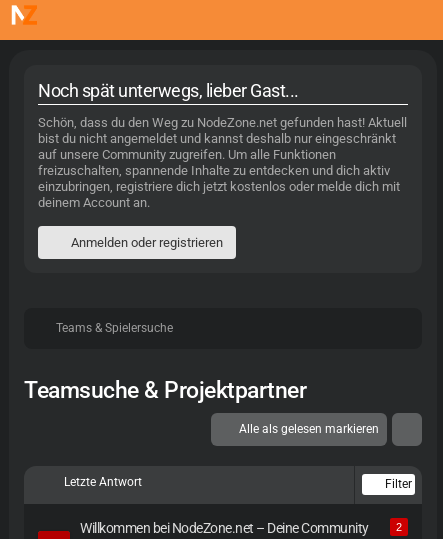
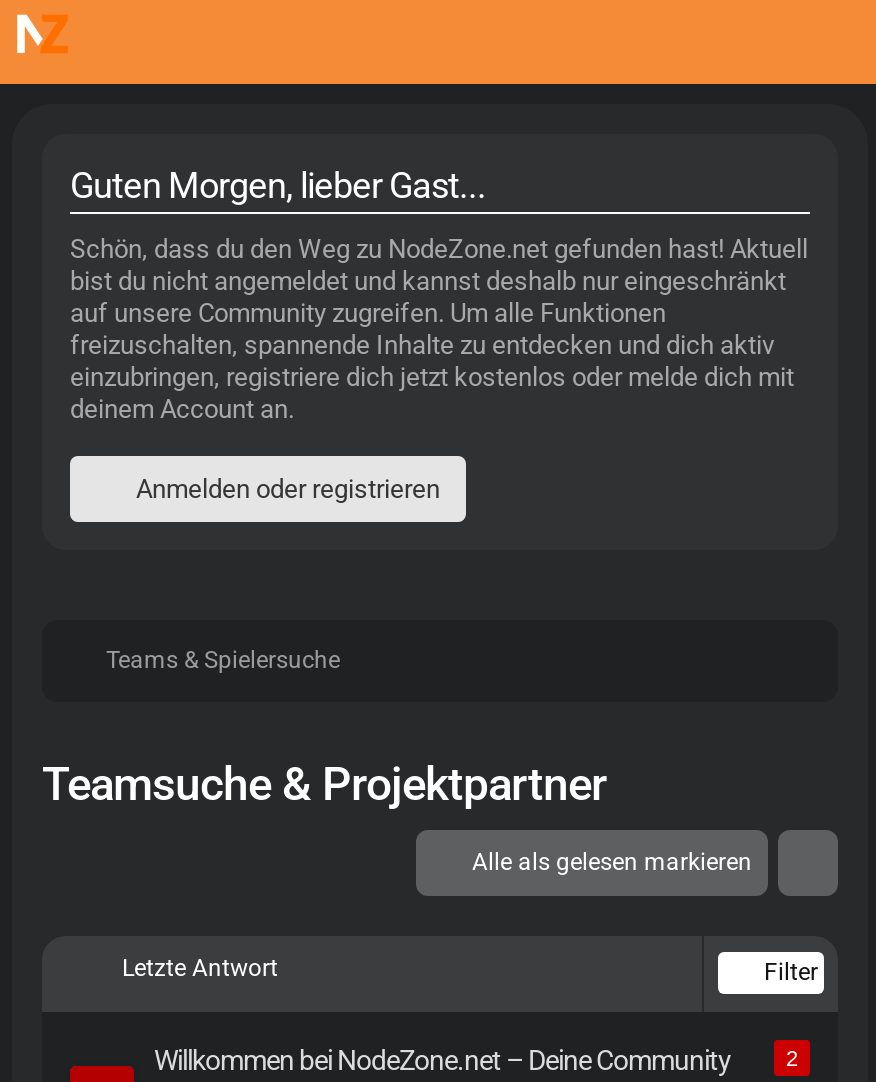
- Noch spät unterwegs, lieber Gast...
+ Guten Morgen, lieber Gast...
